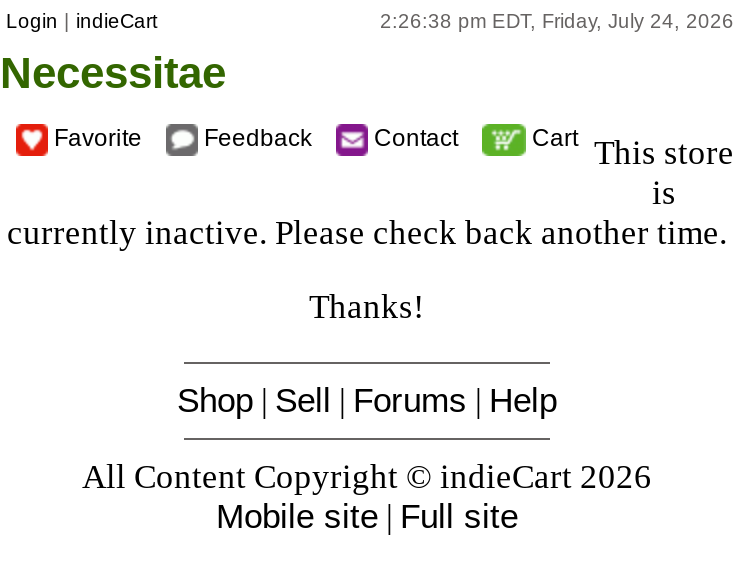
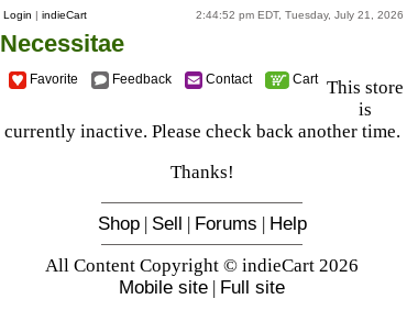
- 2:26:38 pm EDT, Friday, July 24, 2026
+ 2:44:52 pm EDT, Tuesday, July 21, 2026
